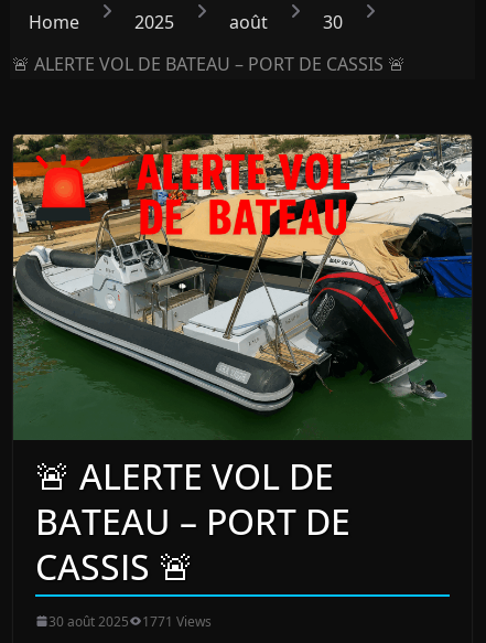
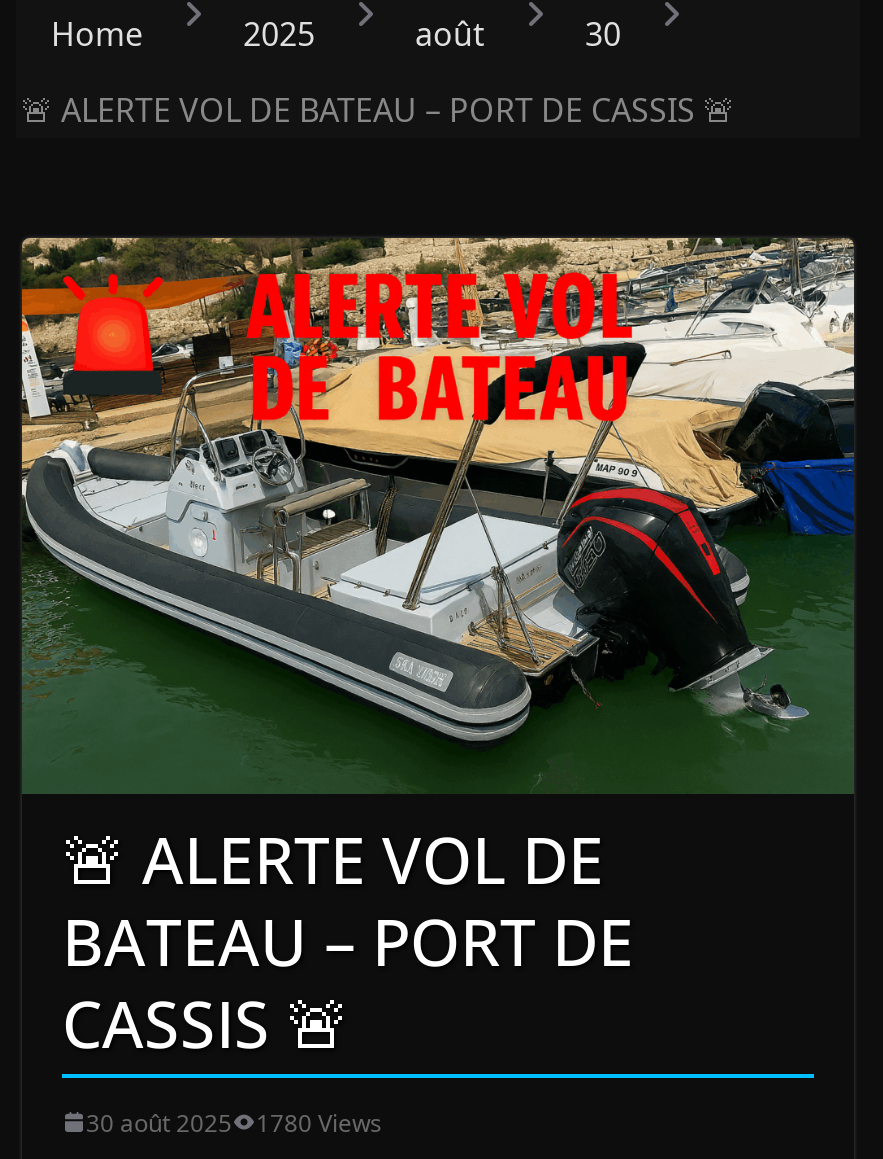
- 30 août 2025 1771 Views
+ 30 août 2025 1780 Views
